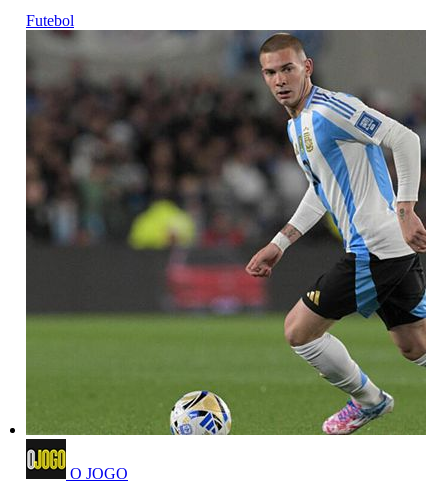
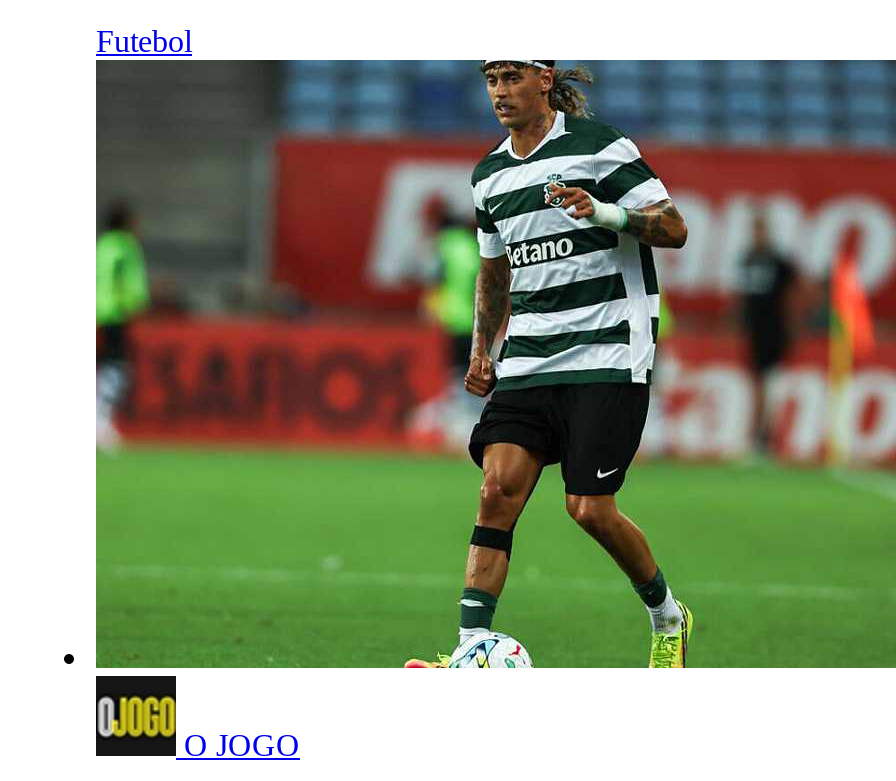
- [image]
+ [image]
